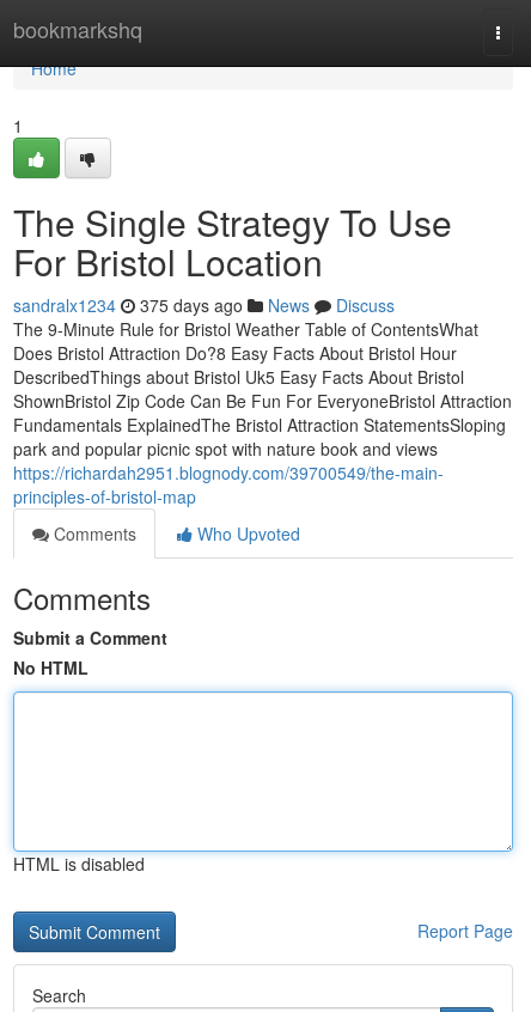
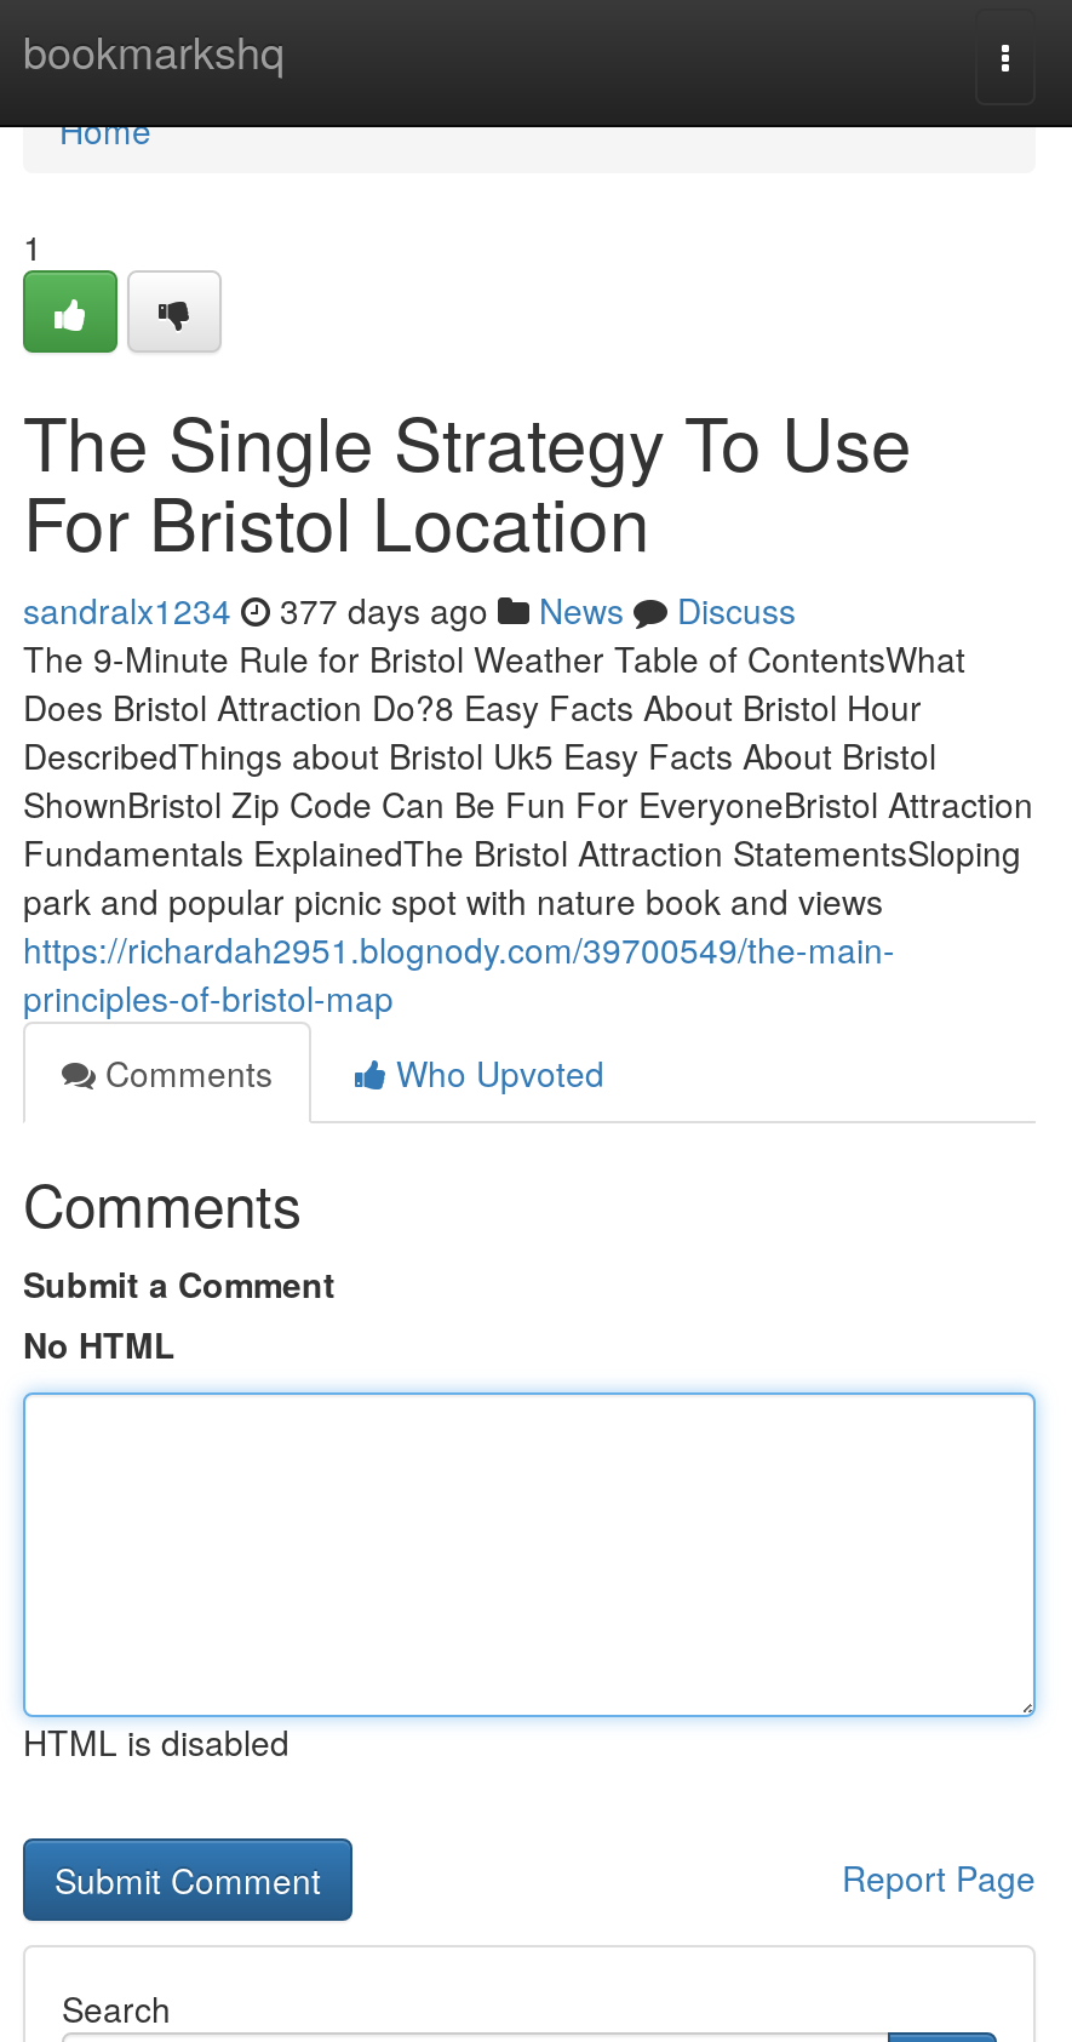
- sandralx1234 375 days ago News Discuss
+ sandralx1234 377 days ago News Discuss
